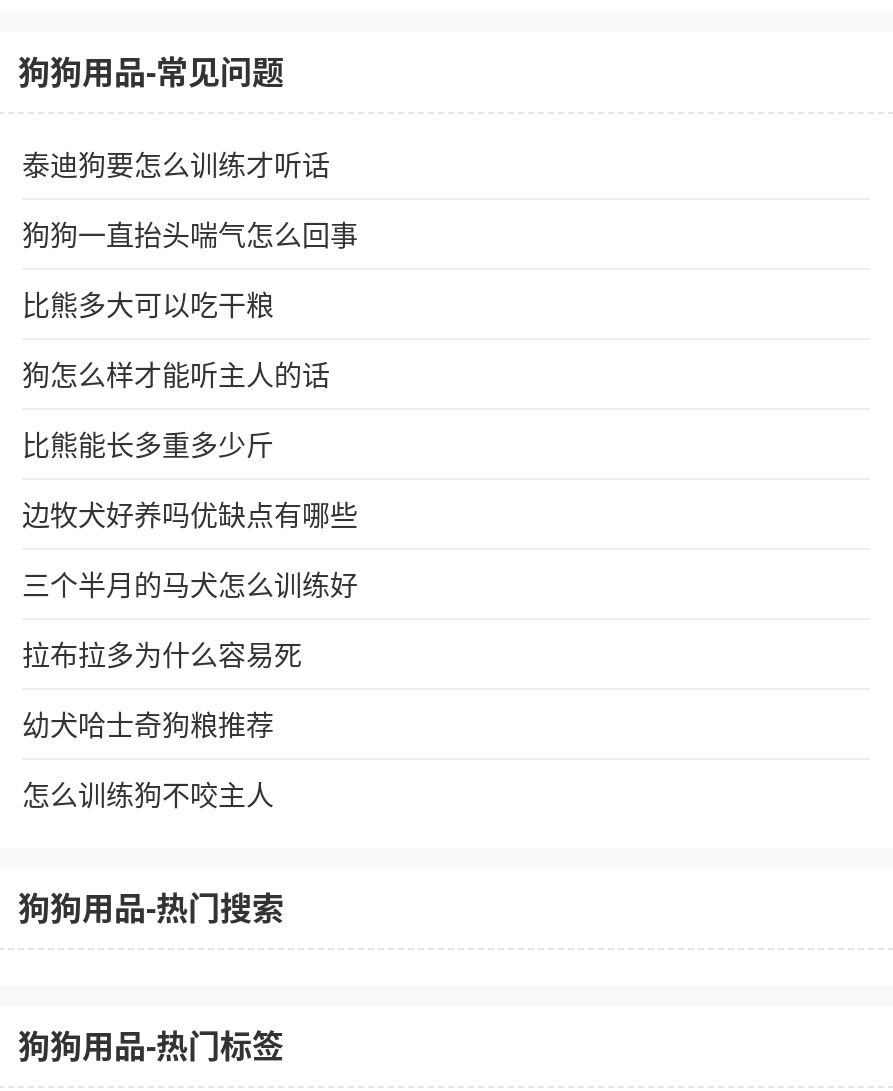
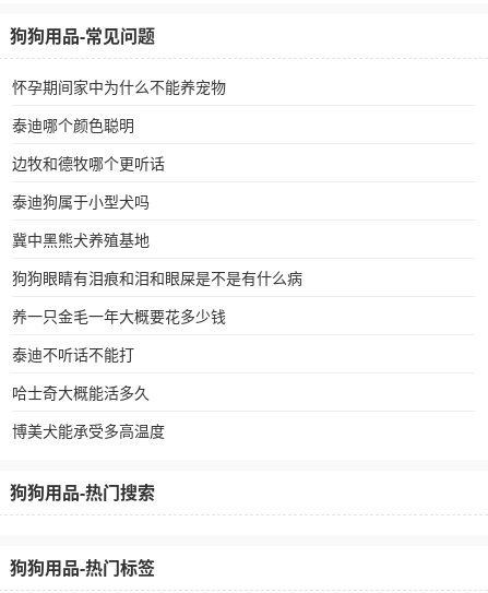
- 泰迪狗要怎么训练才听话
+ 怀孕期间家中为什么不能养宠物

- 狗狗一直抬头喘气怎么回事
+ 泰迪哪个颜色聪明

- 比熊多大可以吃干粮
+ 边牧和德牧哪个更听话

- 狗怎么样才能听主人的话
+ 泰迪狗属于小型犬吗

- 比熊能长多重多少斤
+ 冀中黑熊犬养殖基地

- 边牧犬好养吗优缺点有哪些
+ 狗狗眼睛有泪痕和泪和眼屎是不是有什么病

- 三个半月的马犬怎么训练好
+ 养一只金毛一年大概要花多少钱

- 拉布拉多为什么容易死
+ 泰迪不听话不能打

- 幼犬哈士奇狗粮推荐
+ 哈士奇大概能活多久

- 怎么训练狗不咬主人
+ 博美犬能承受多高温度
